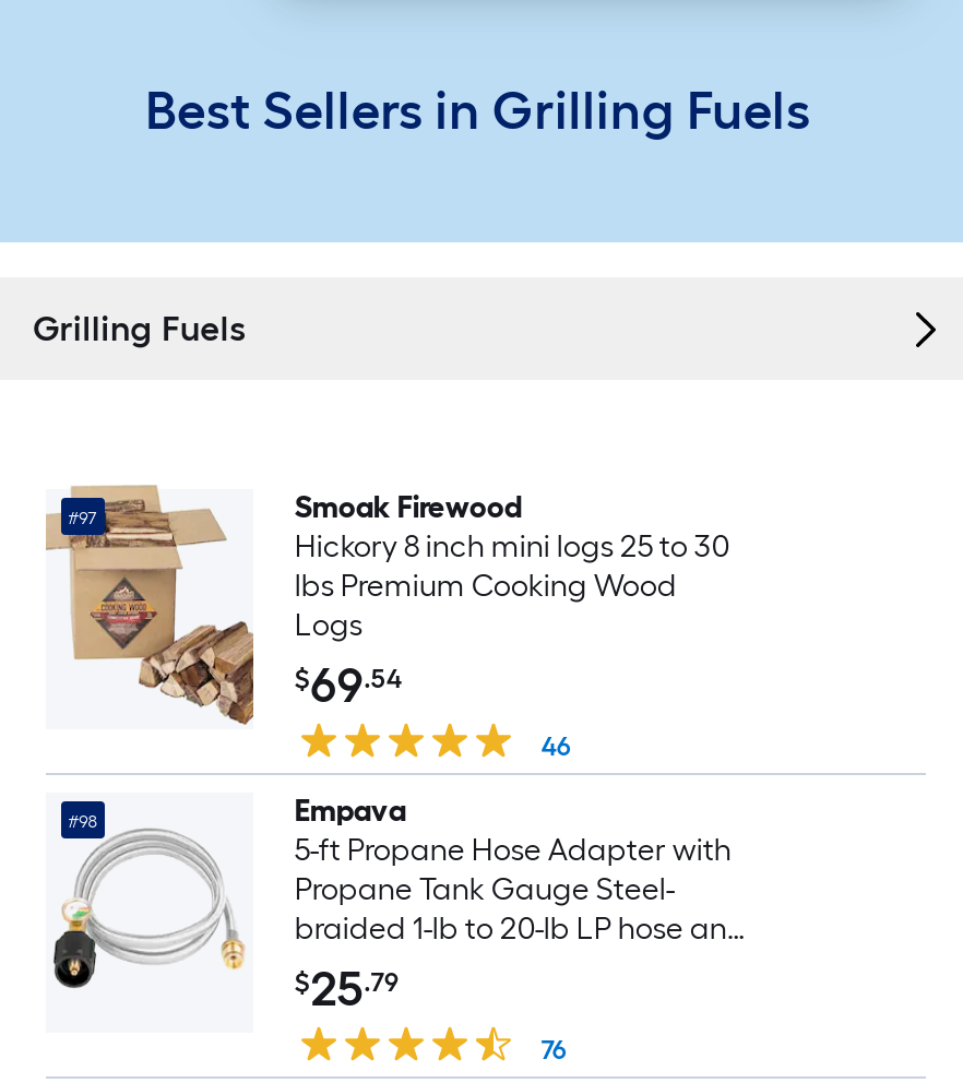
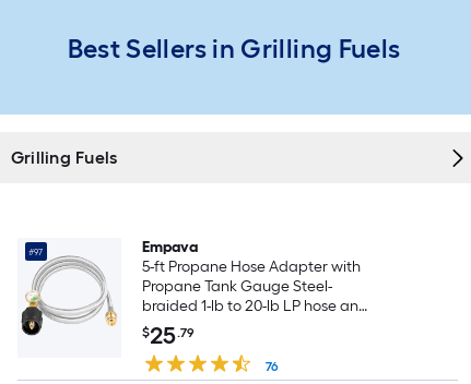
- [image]
- Smoak Firewood
- Hickory 8 inch mini logs 25 to 30
- lbs Premium Cooking Wood
- Logs
- $69.54
- 46
- #98
